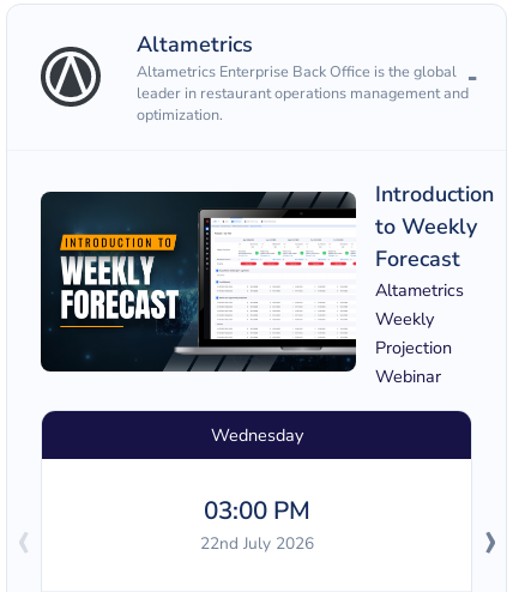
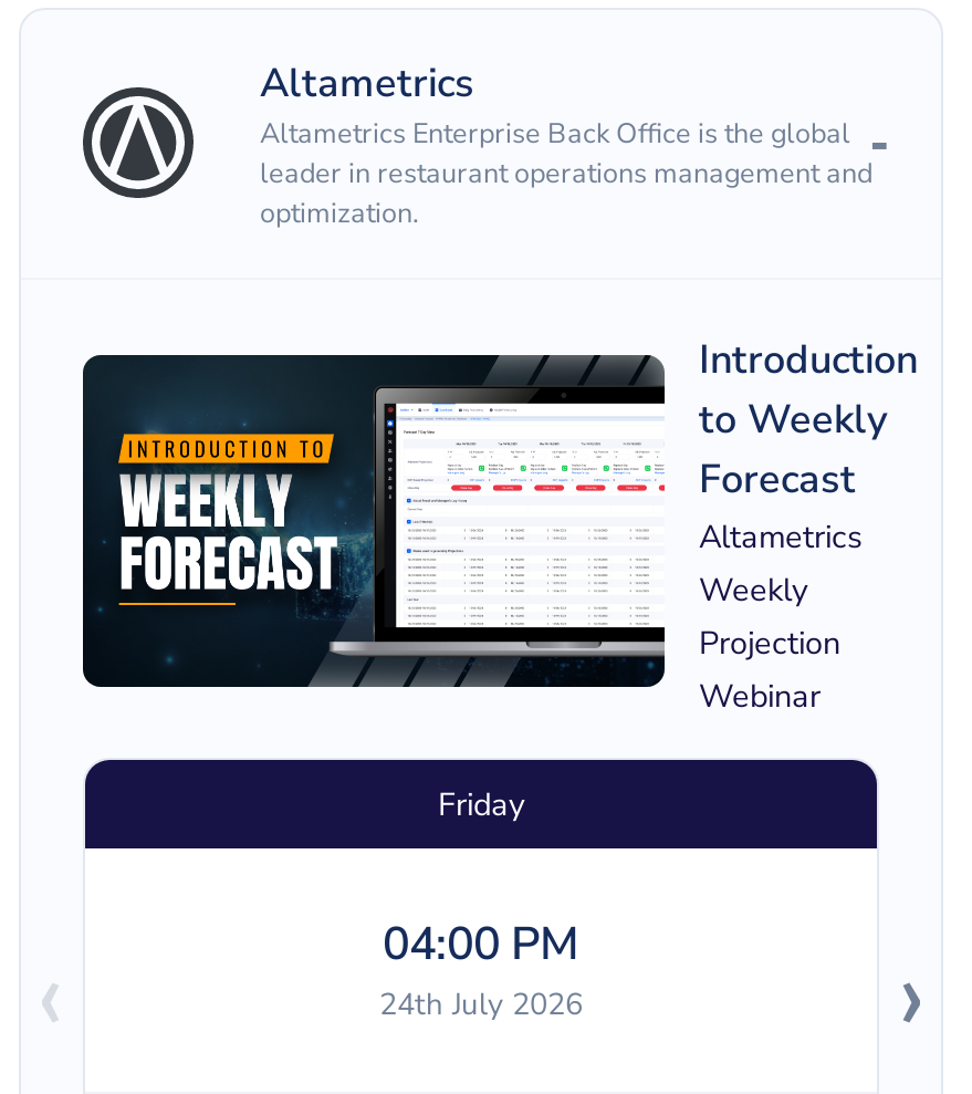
- Wednesday
+ Friday

- 03:00 PM
- 22nd July 2026
+ 04:00 PM
+ 24th July 2026
